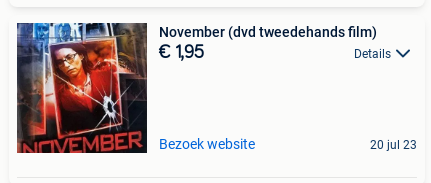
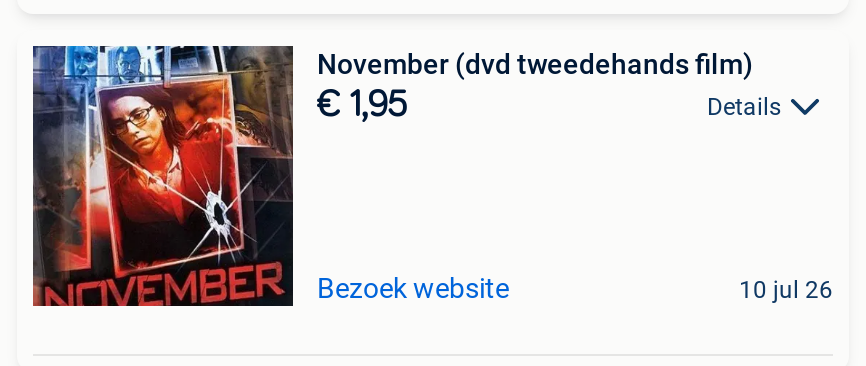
- 20 jul 23
+ 10 jul 26
